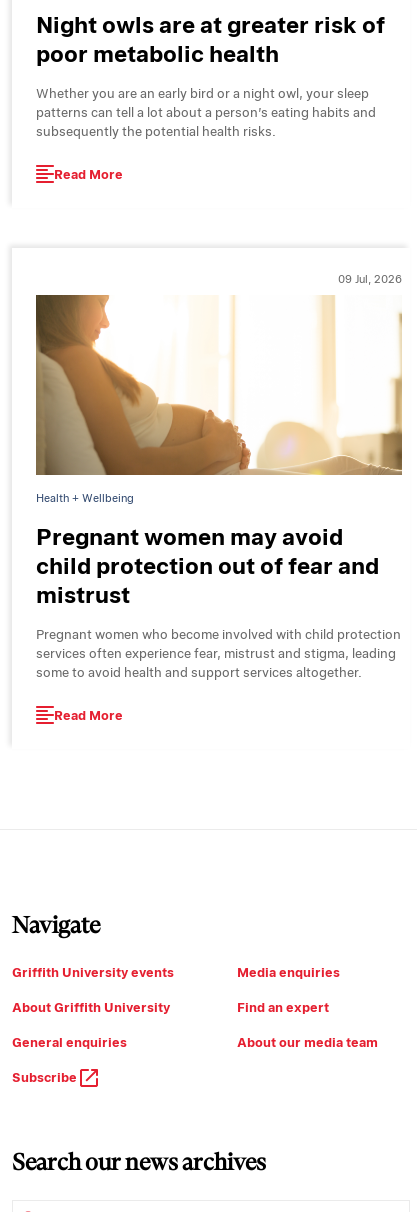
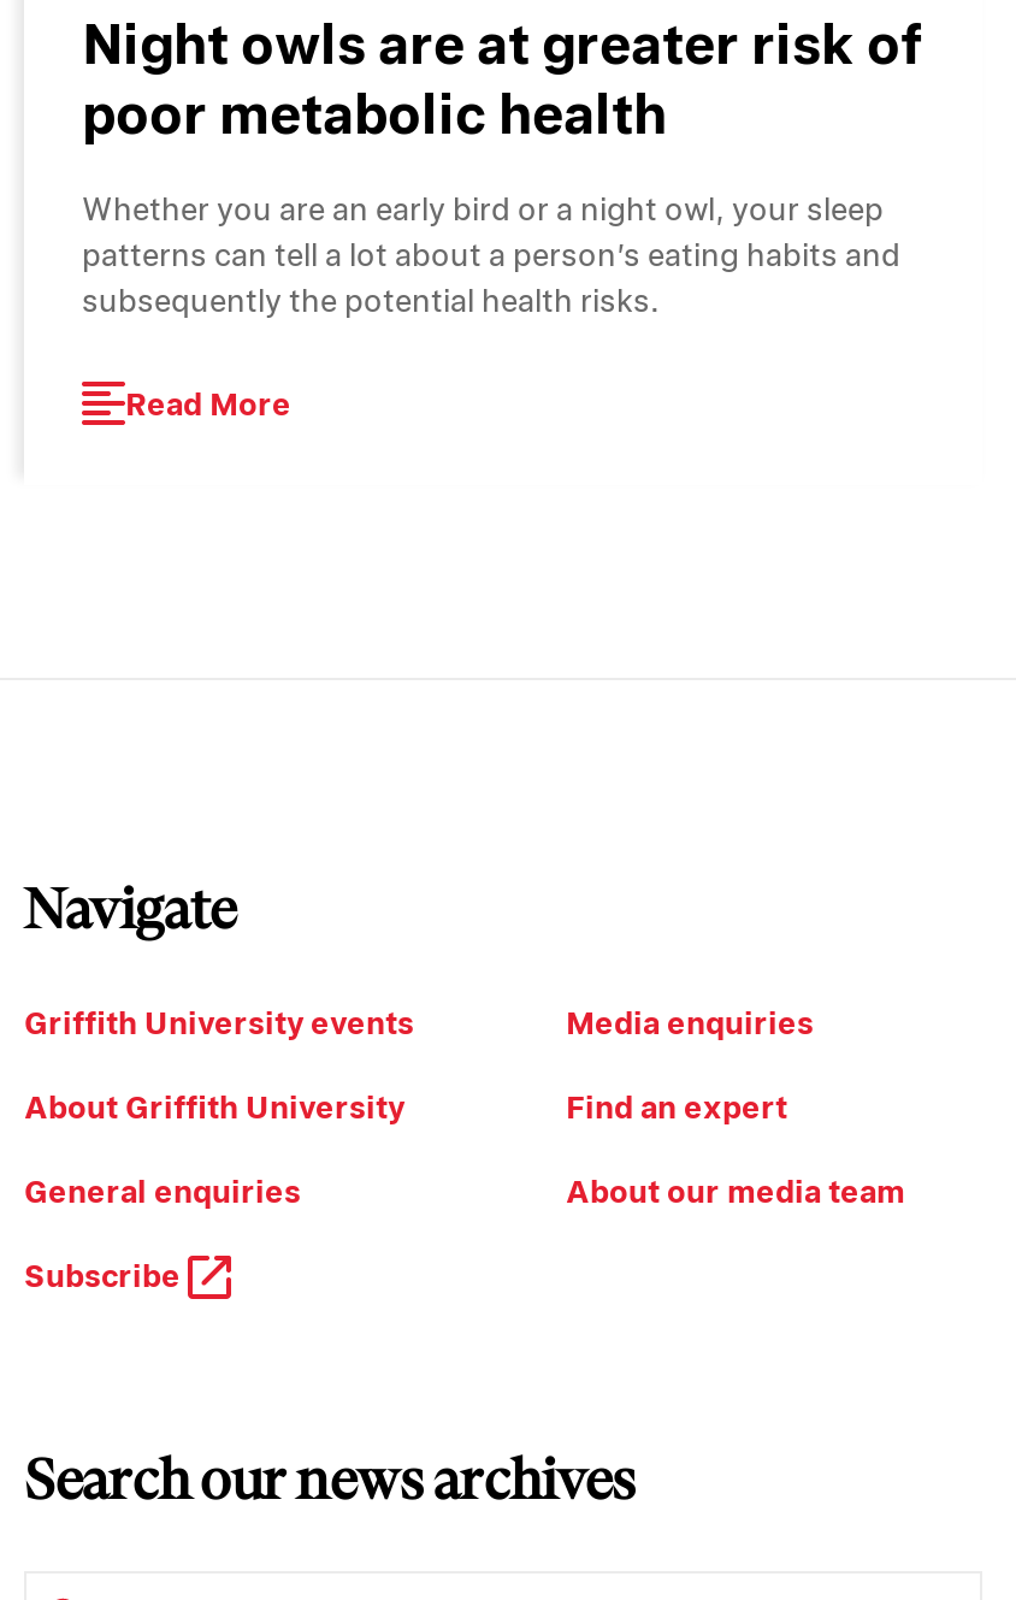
- 09 Jul, 2026

- [image]
- Health + Wellbeing
- Pregnant women may avoid
- child protection out of fear and
- mistrust
- Pregnant women who become involved with child protection
- services often experience fear, mistrust and stigma, leading
- some to avoid health and support services altogether.
- Read More
